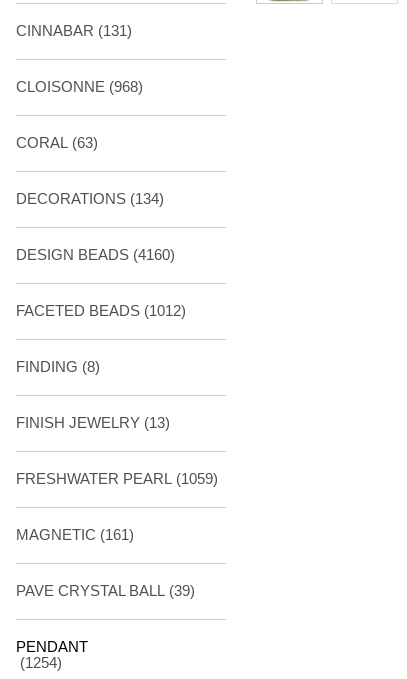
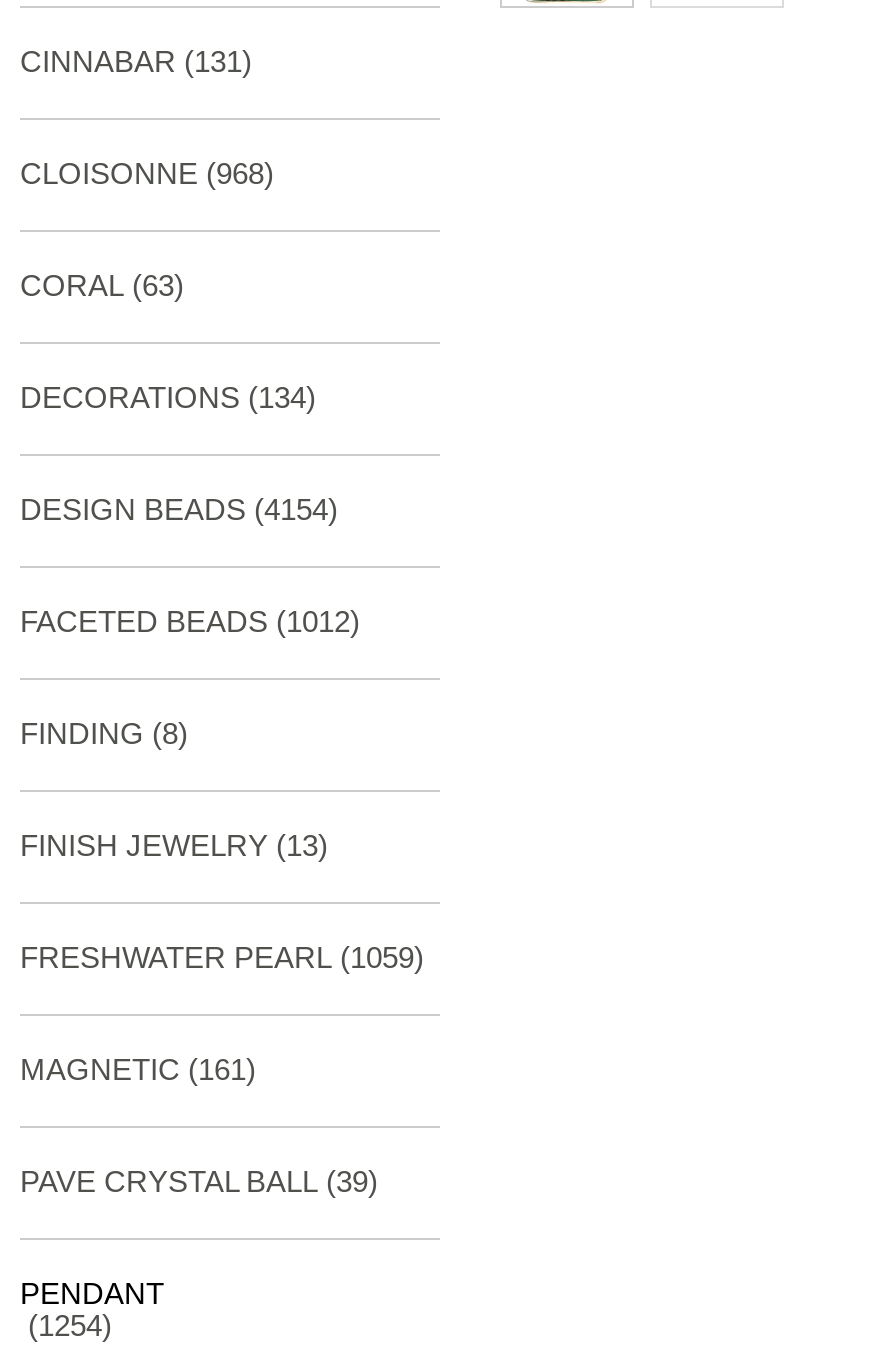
- DESIGN BEADS (4160)
+ DESIGN BEADS (4154)
